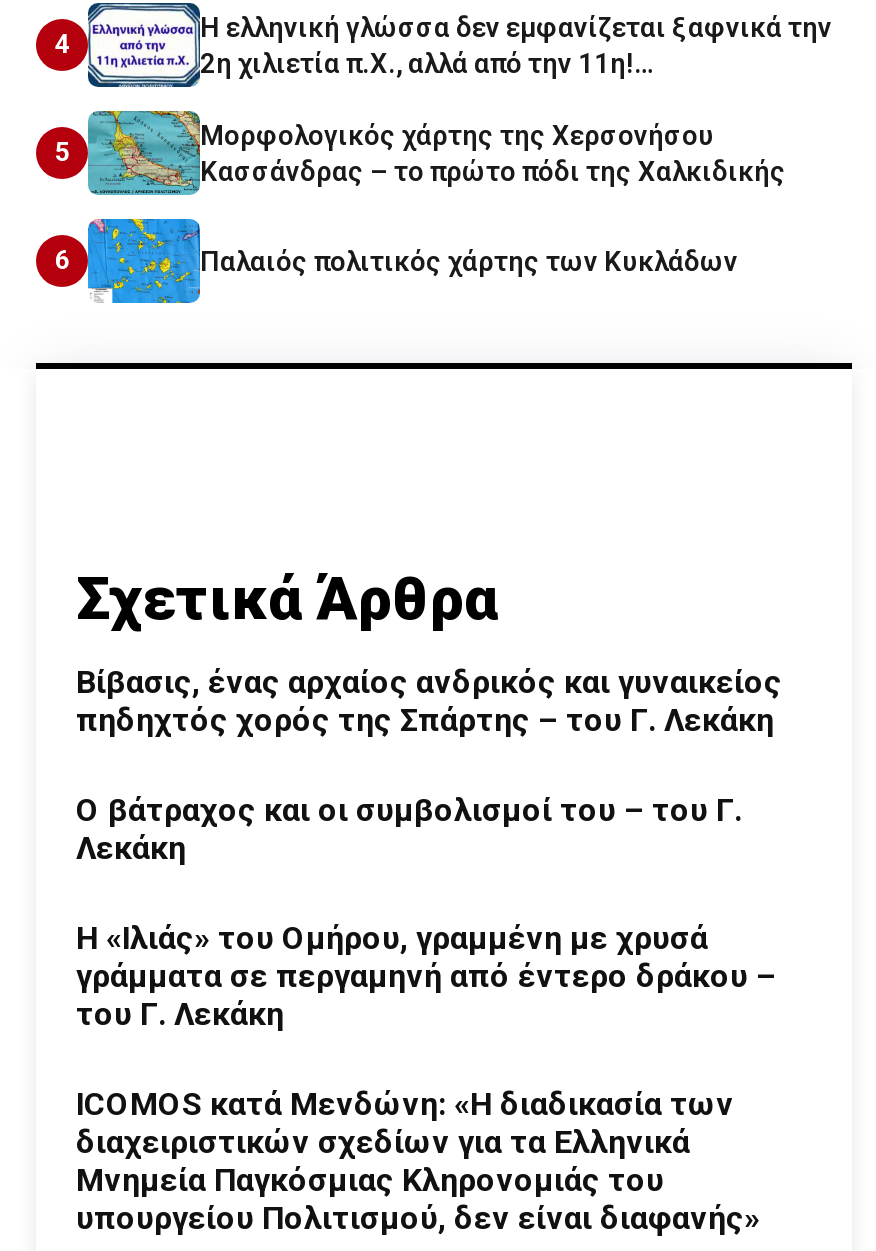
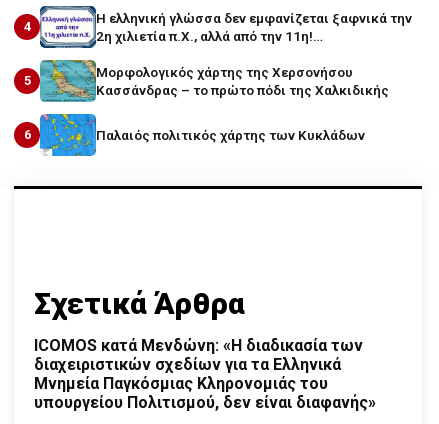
- Βίβασις, ένας αρχαίος ανδρικός και γυναικείος
- πηδηχτός χορός της Σπάρτης – του Γ. Λεκάκη
- Ο βάτραχος και οι συμβολισμοί του – του Γ.
- Λεκάκη
- Η «Ιλιάς» του Ομήρου, γραμμένη με χρυσά
- γράμματα σε περγαμηνή από έντερο δράκου –
- του Γ. Λεκάκη
